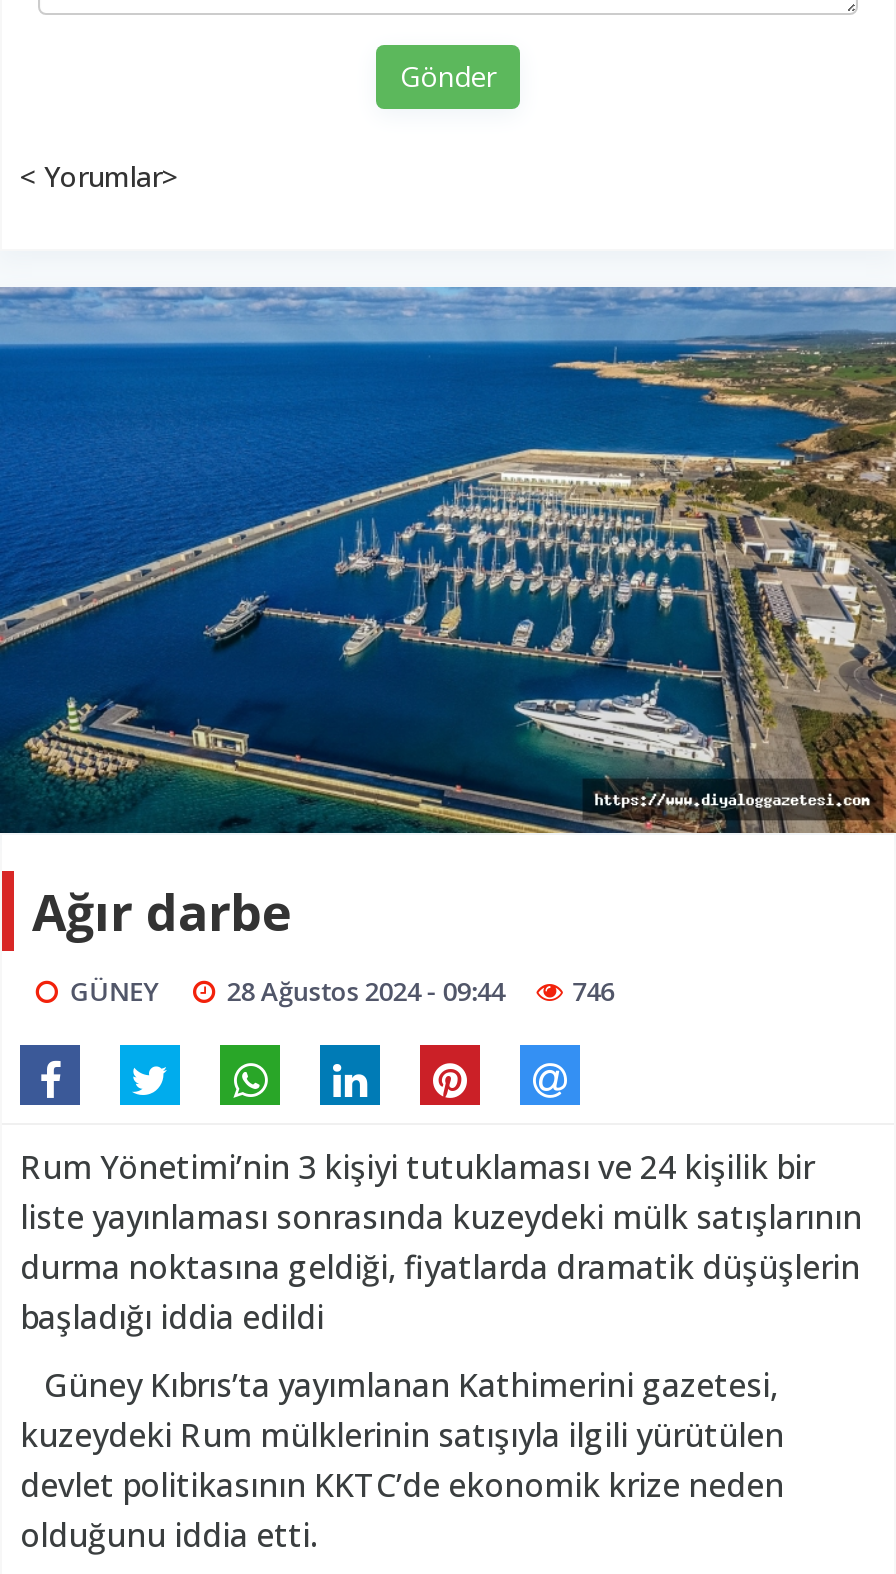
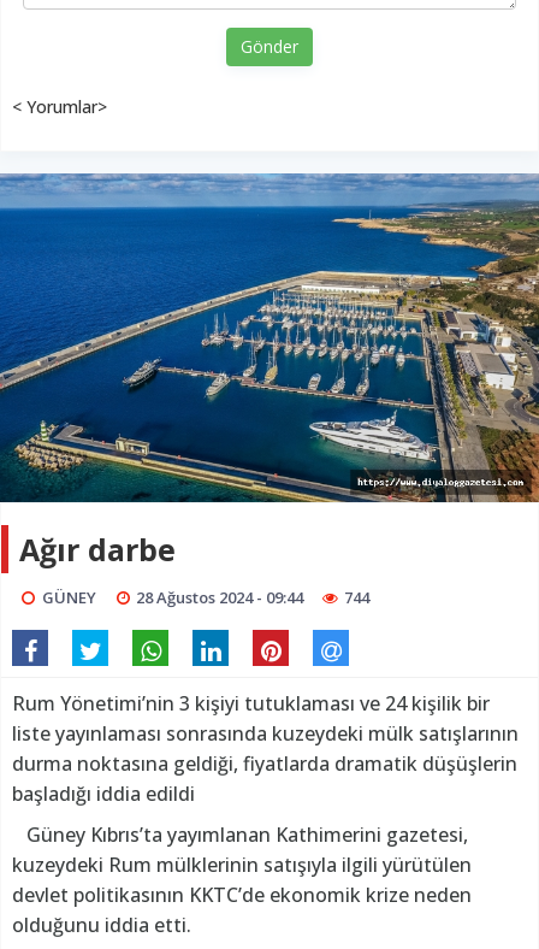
- GÜNEY 28 Ağustos 2024 - 09:44 746
+ GÜNEY 28 Ağustos 2024 - 09:44 744
